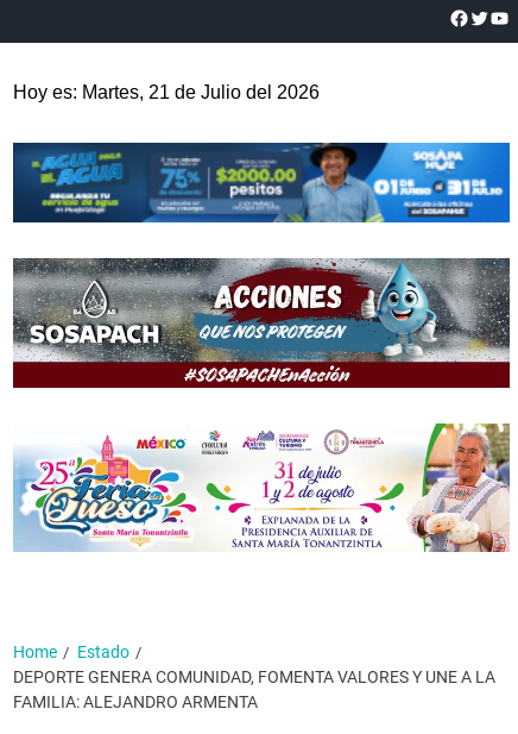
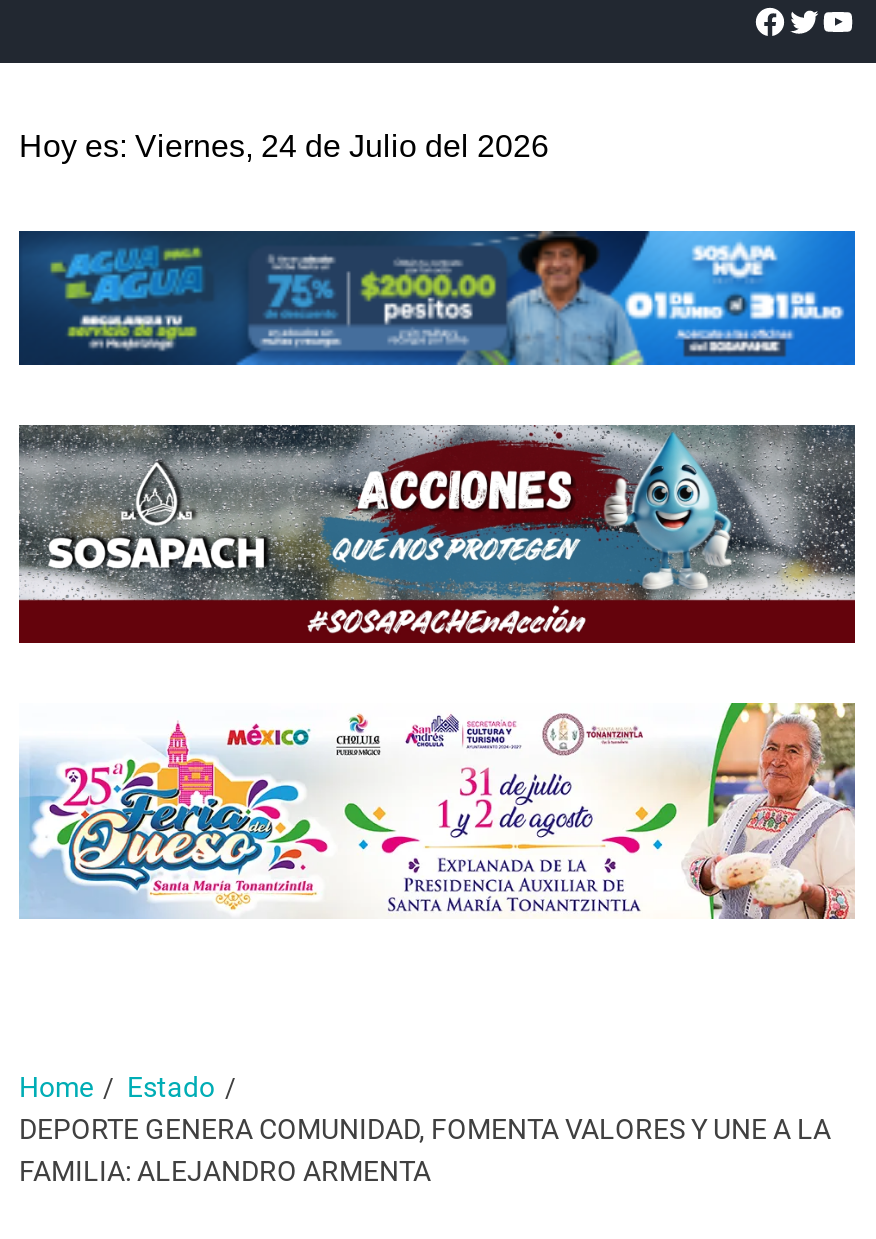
- Hoy es: Martes, 21 de Julio del 2026
+ Hoy es: Viernes, 24 de Julio del 2026
